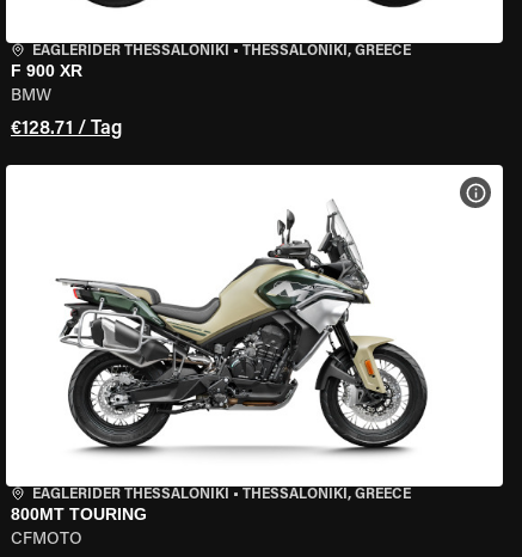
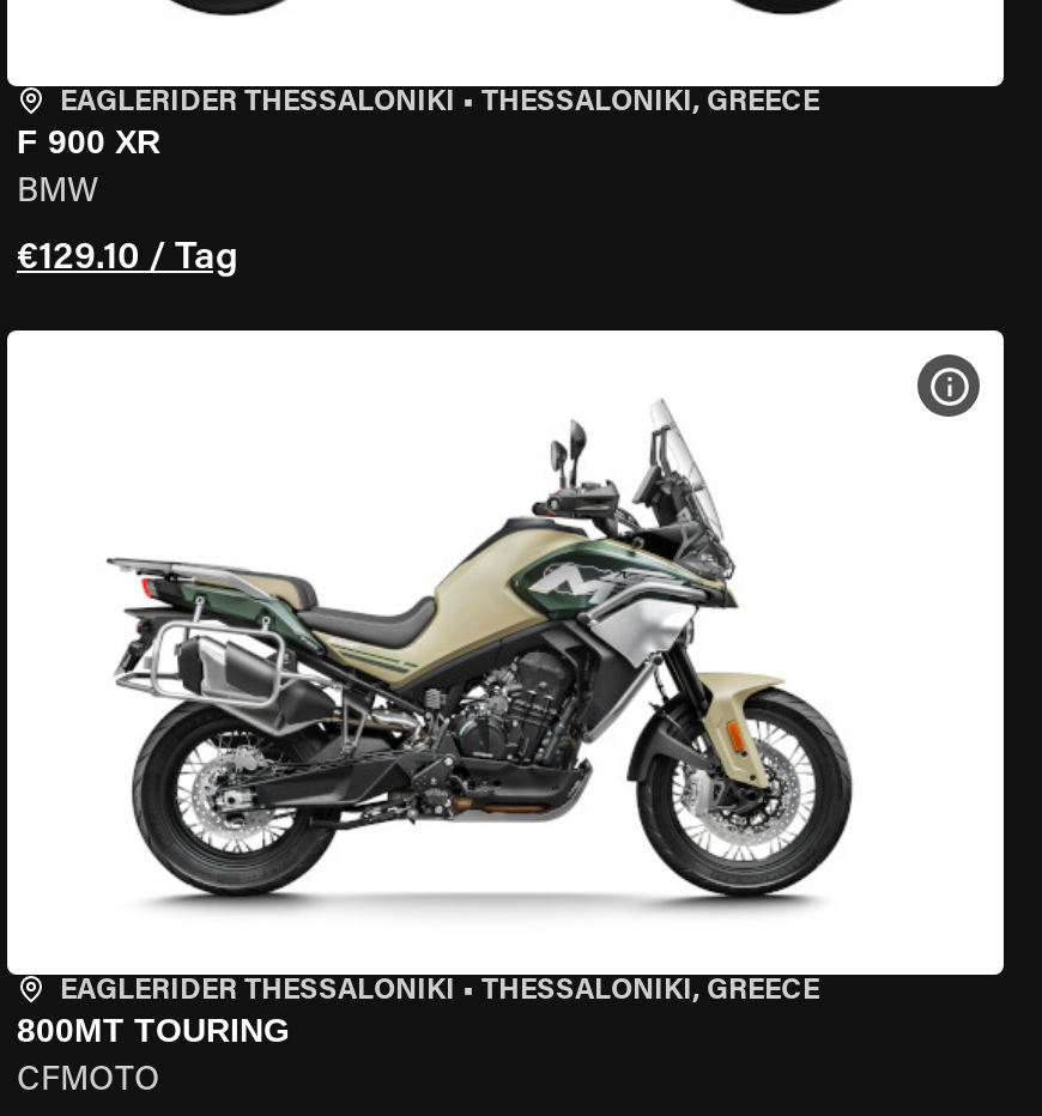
- €128.71 / Tag
+ €129.10 / Tag
